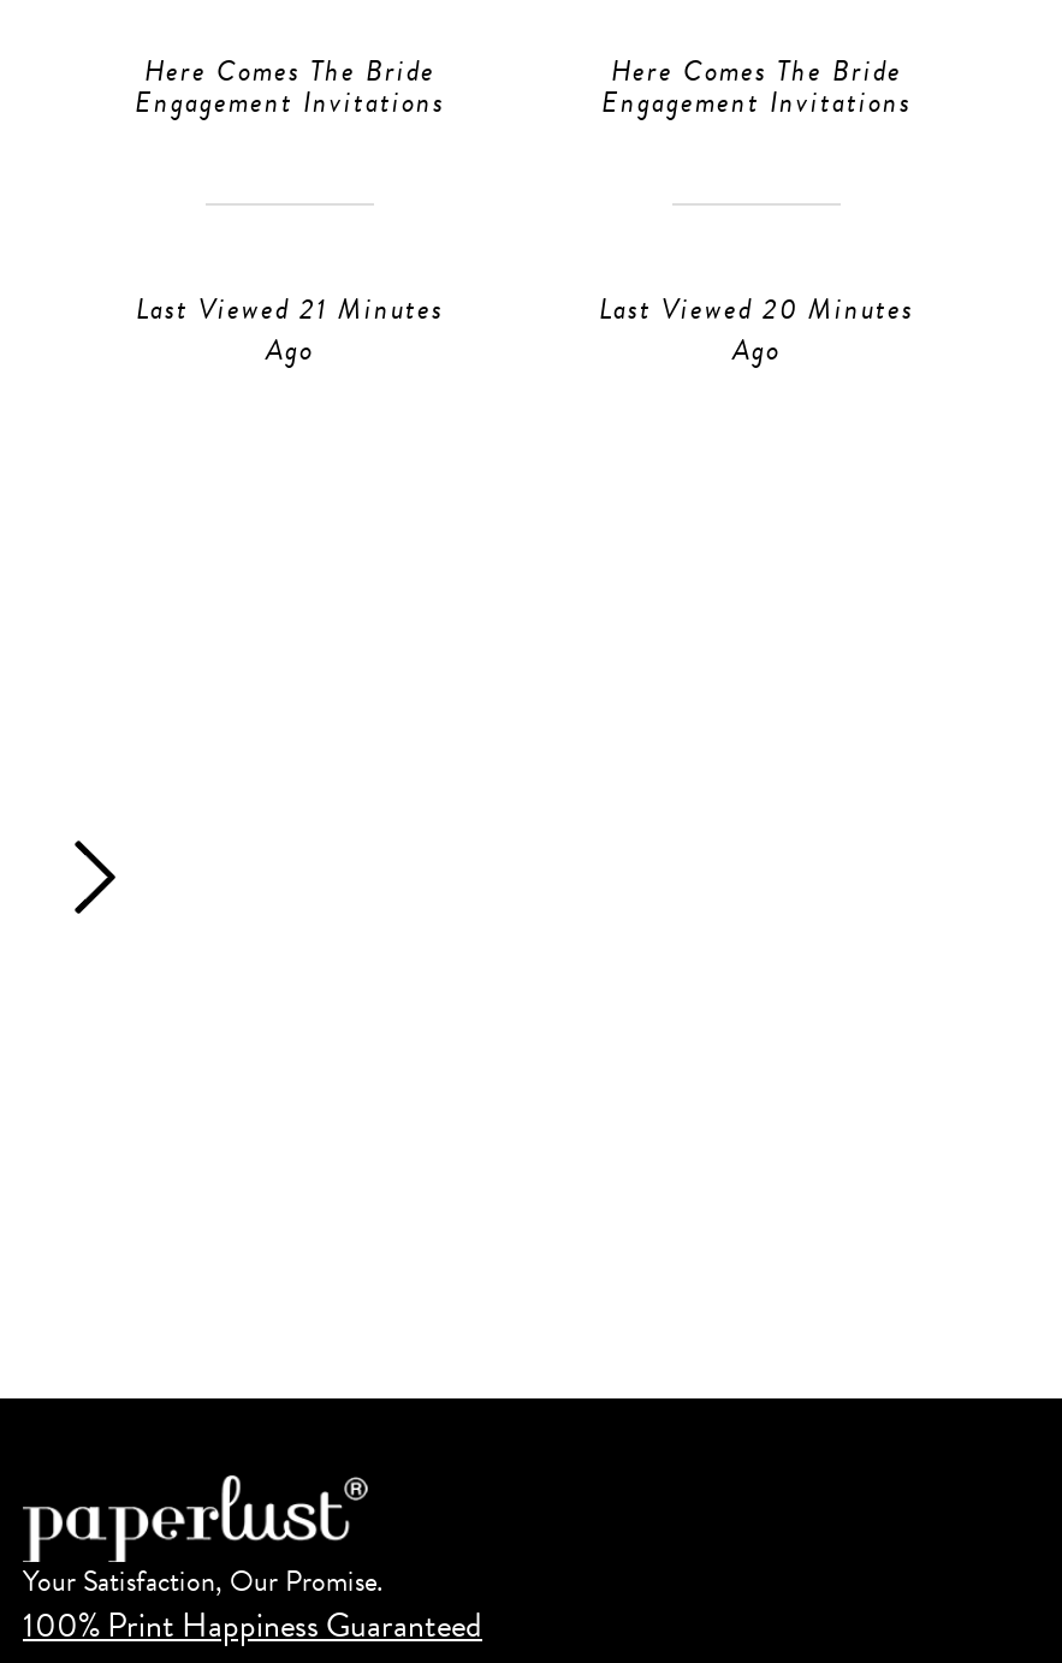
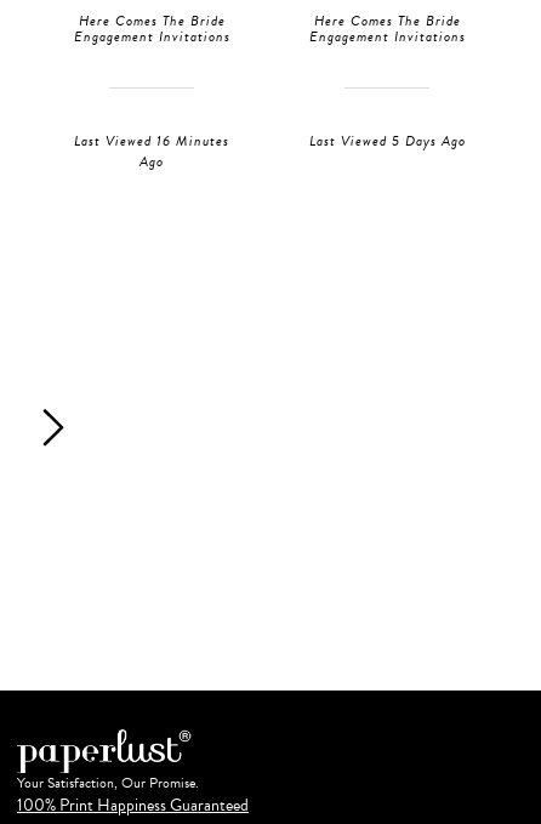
- Last Viewed 21 Minutes
+ Last Viewed 16 Minutes

- Last Viewed 20 Minutes
- Ago
+ Last Viewed 5 Days Ago
